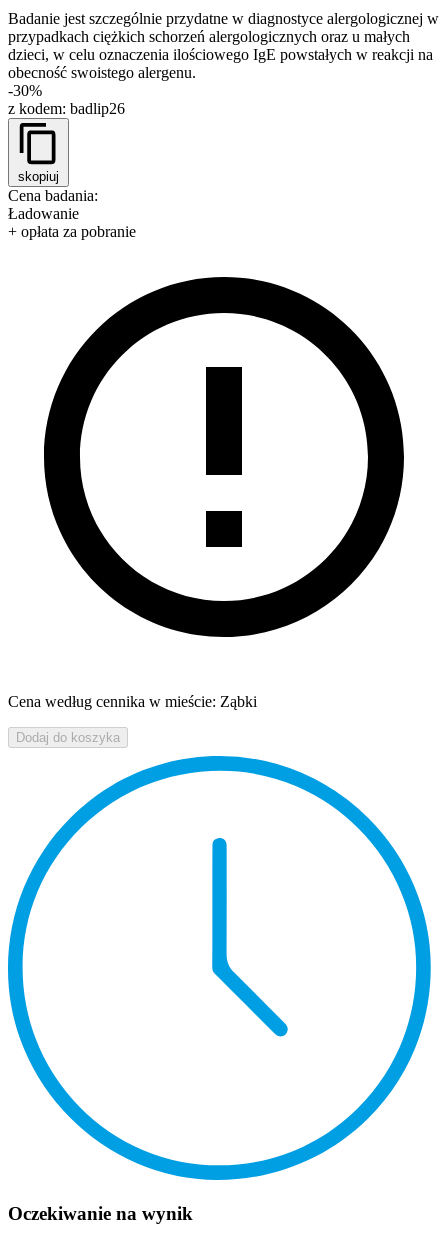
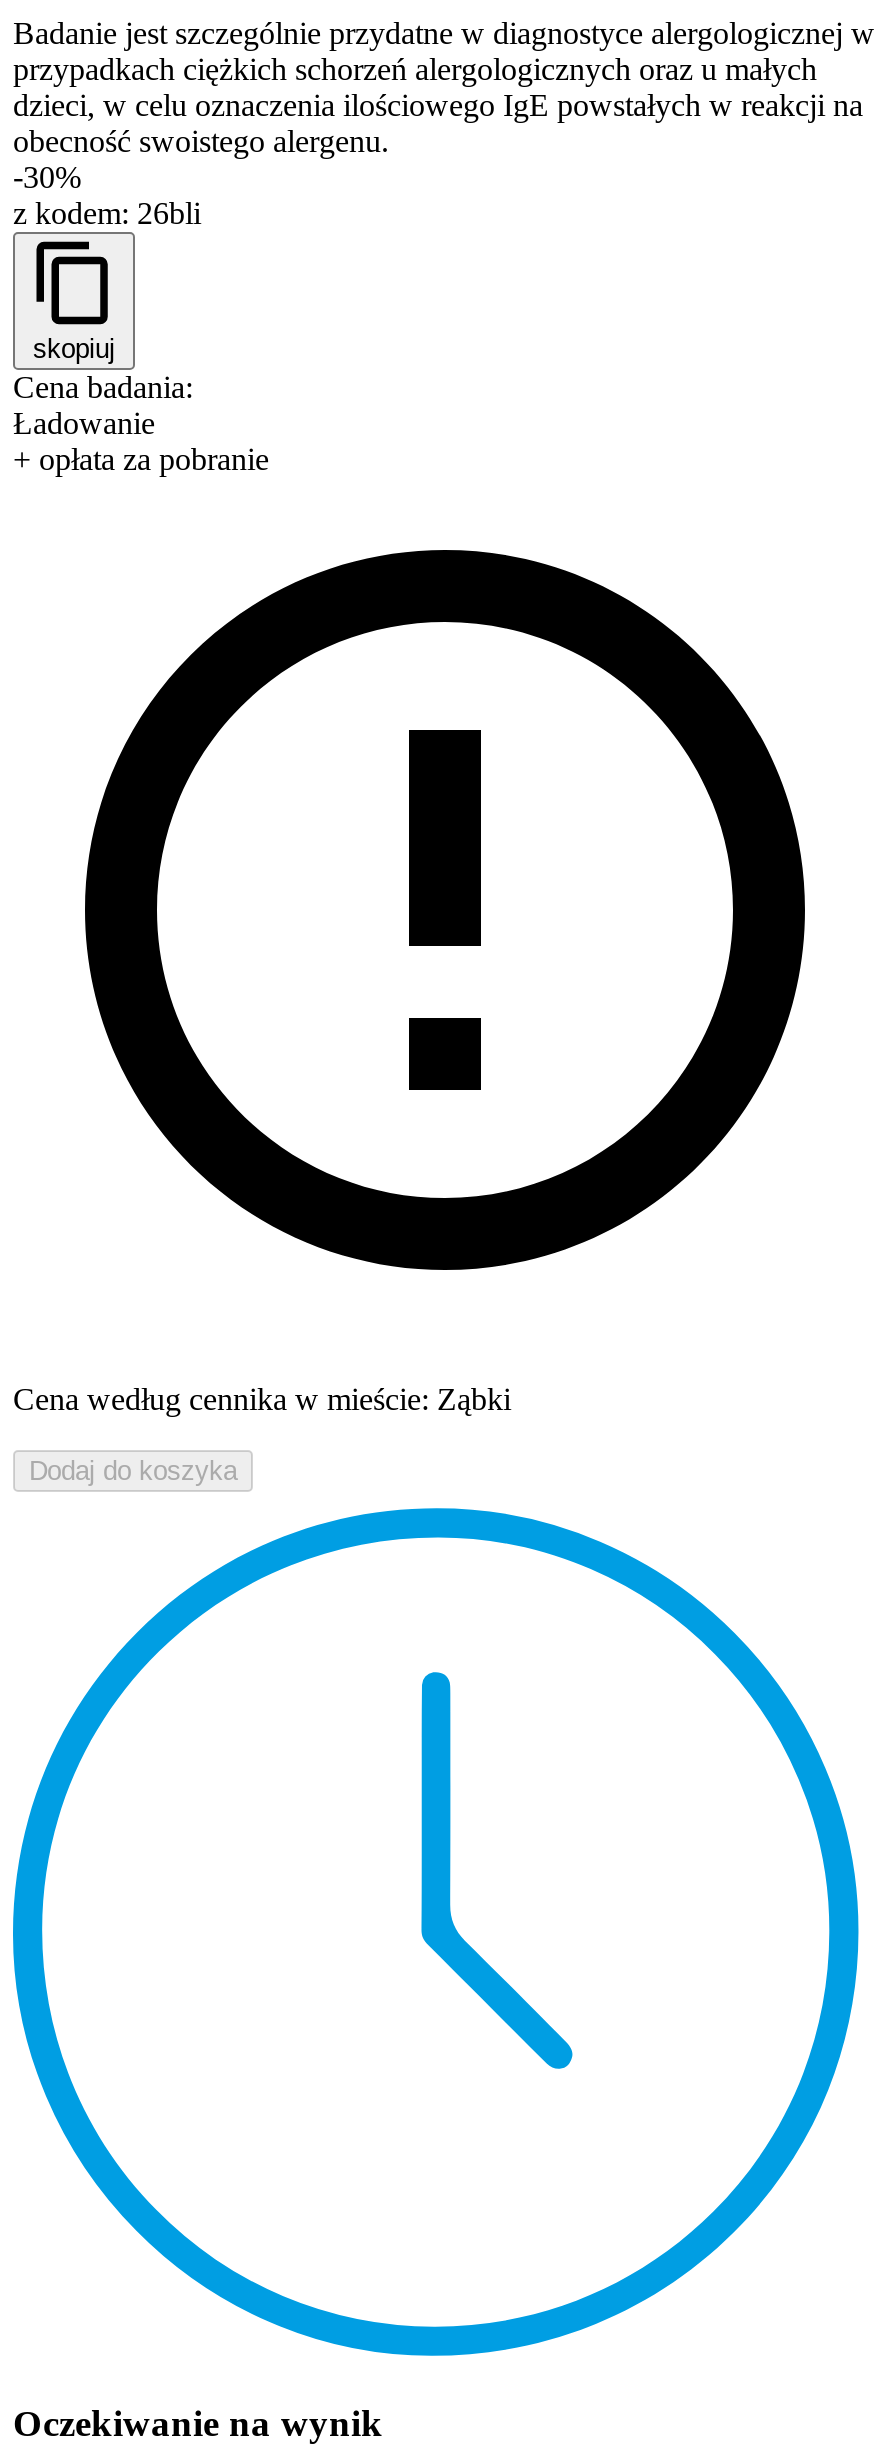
- z kodem: badlip26
+ z kodem: 26bli
